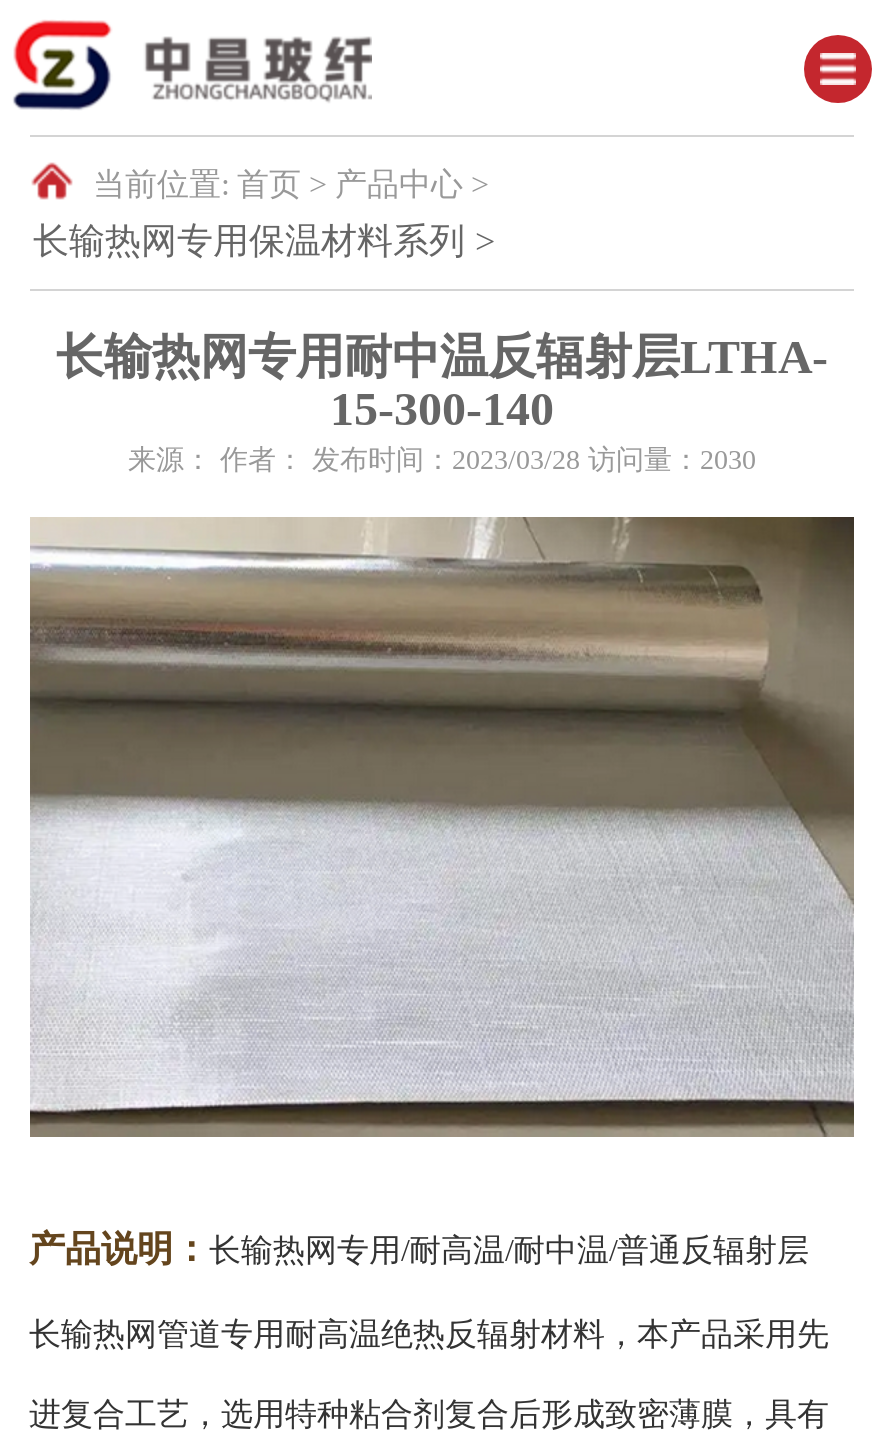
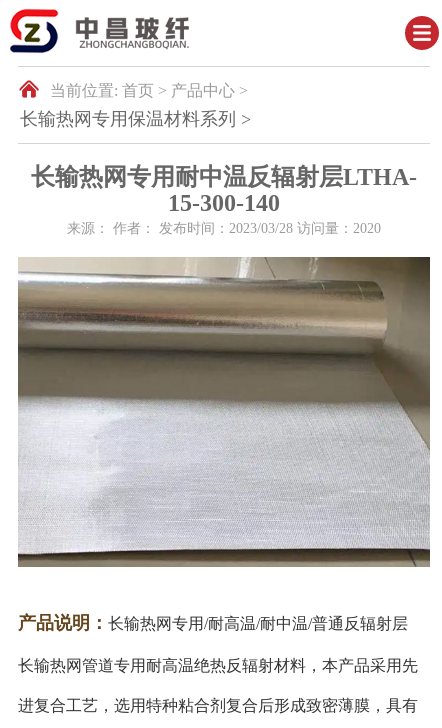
- 来源： 作者： 发布时间：2023/03/28访问量：2030
+ 来源： 作者： 发布时间：2023/03/28访问量：2020
